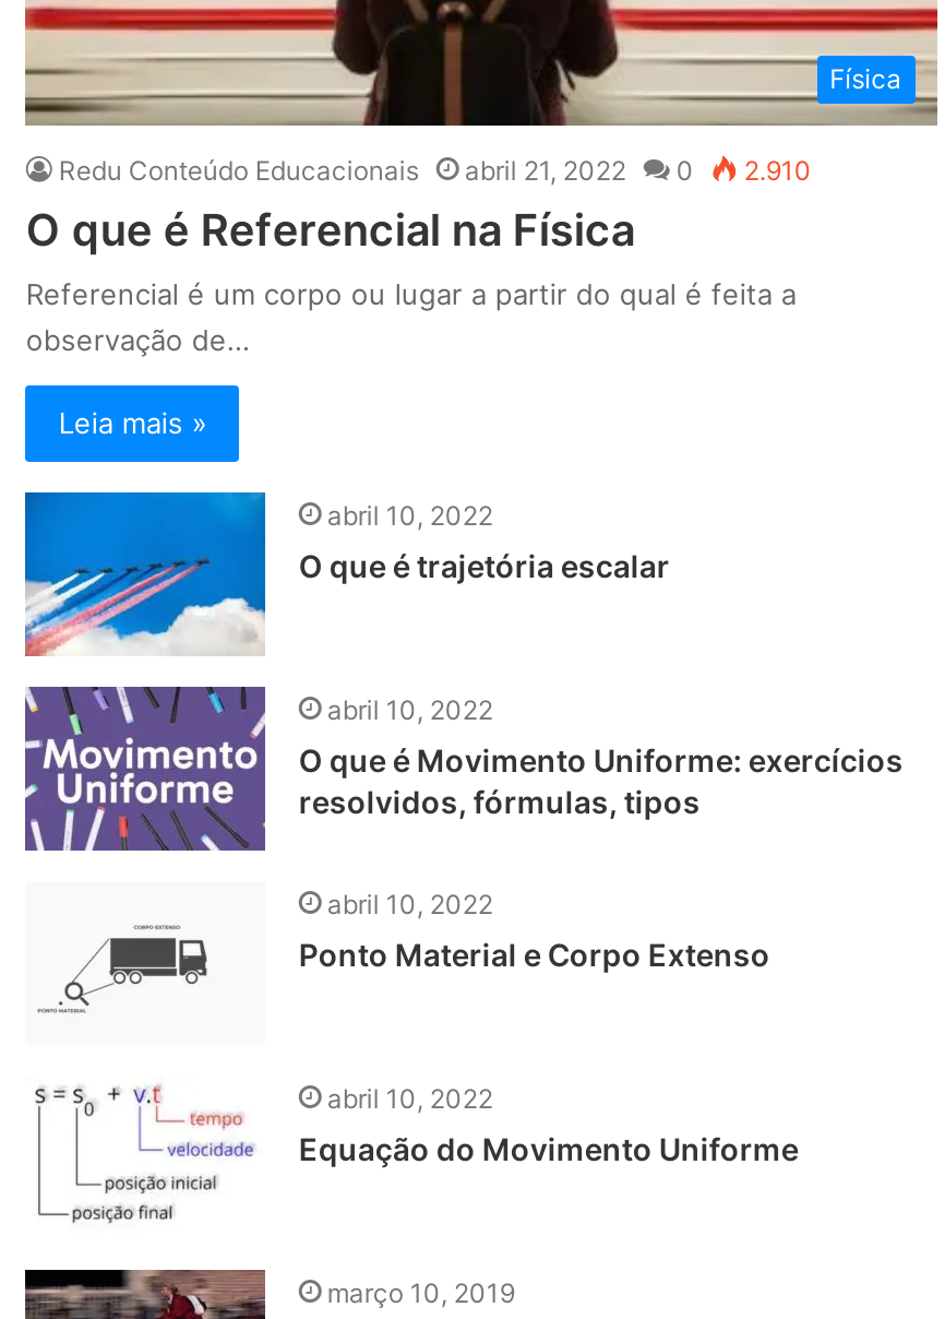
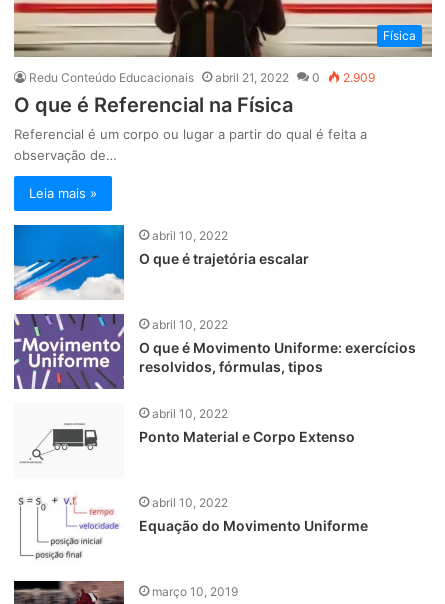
- Redu Conteúdo Educacionais abril 21, 2022 0 2.910
+ Redu Conteúdo Educacionais abril 21, 2022 0 2.909
